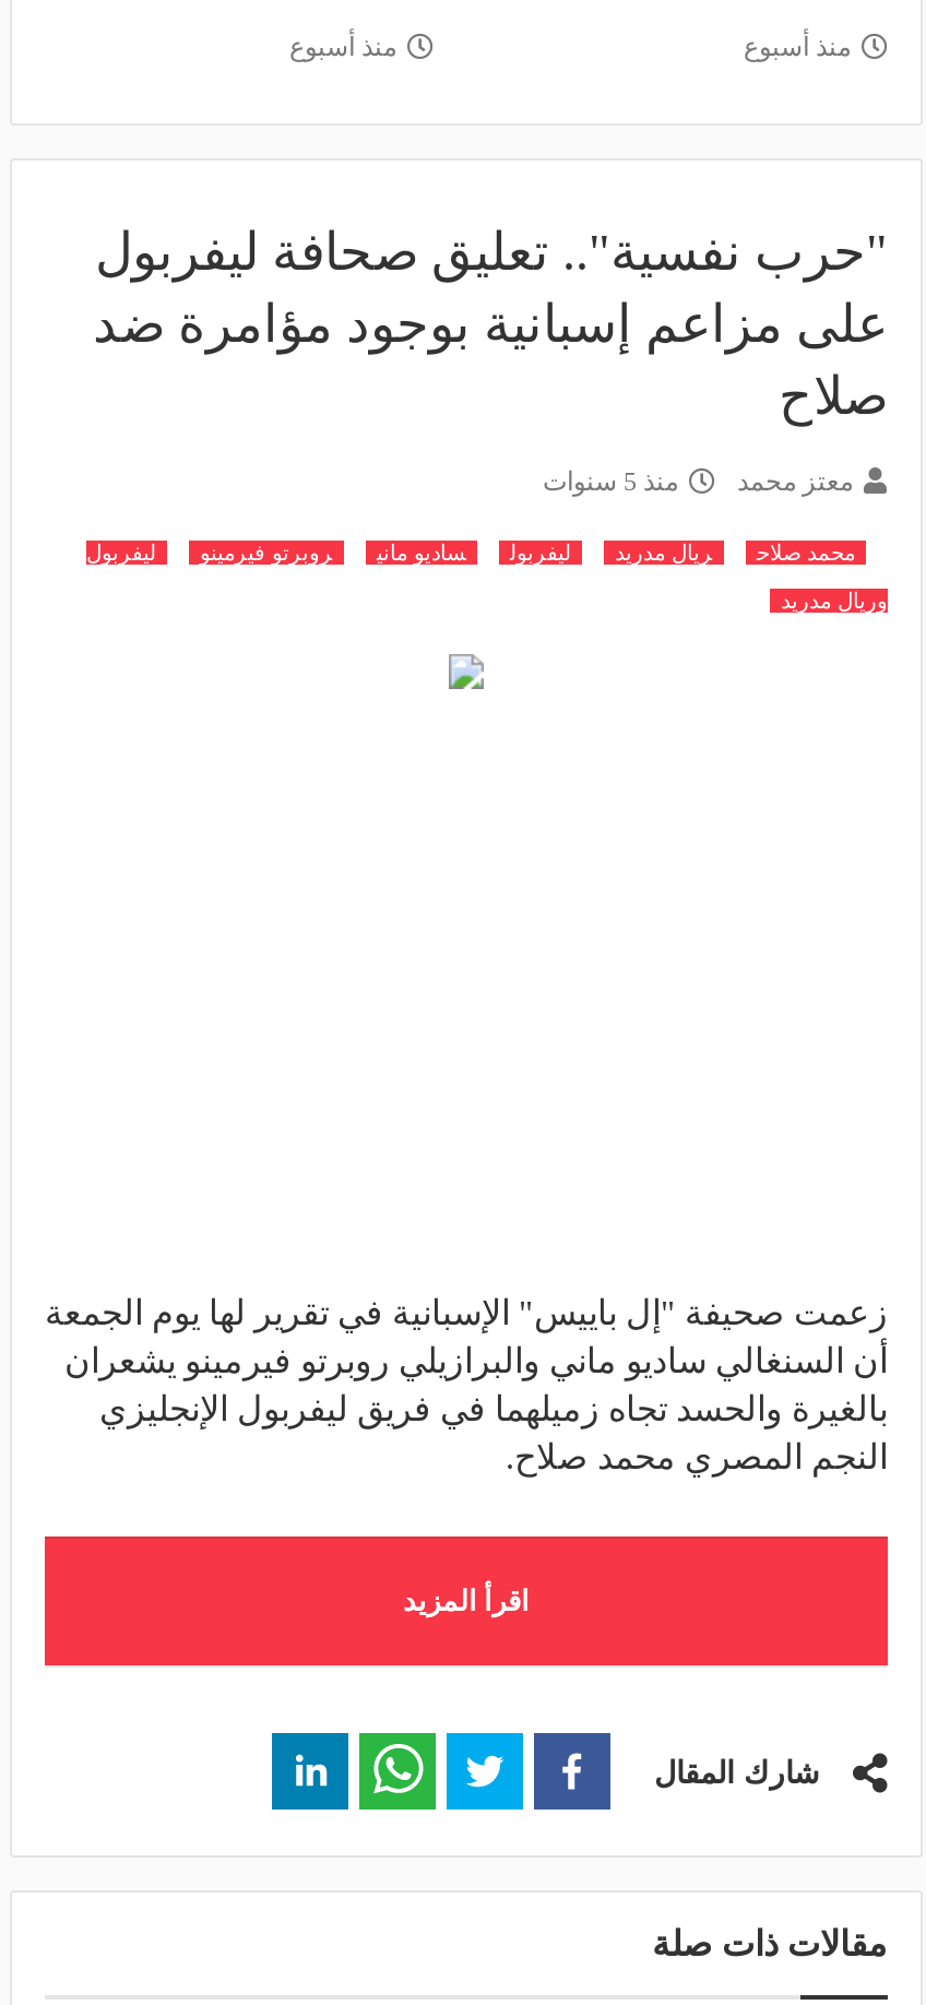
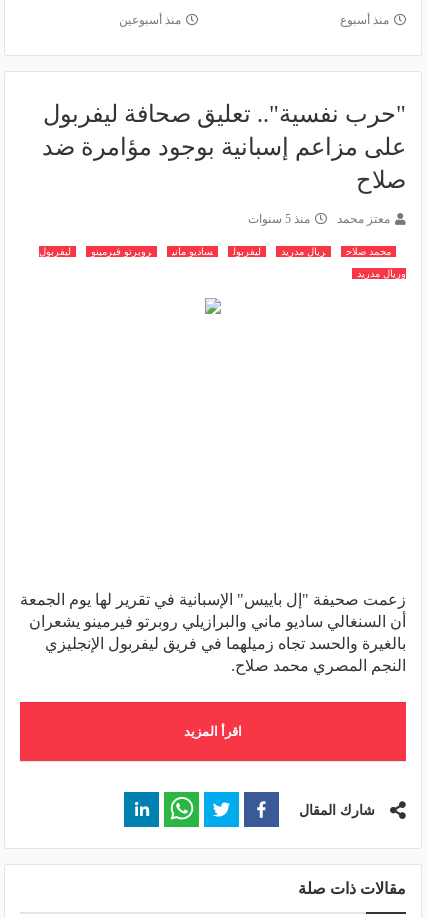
- منذ أسبوع
+ منذ أسبوعين
